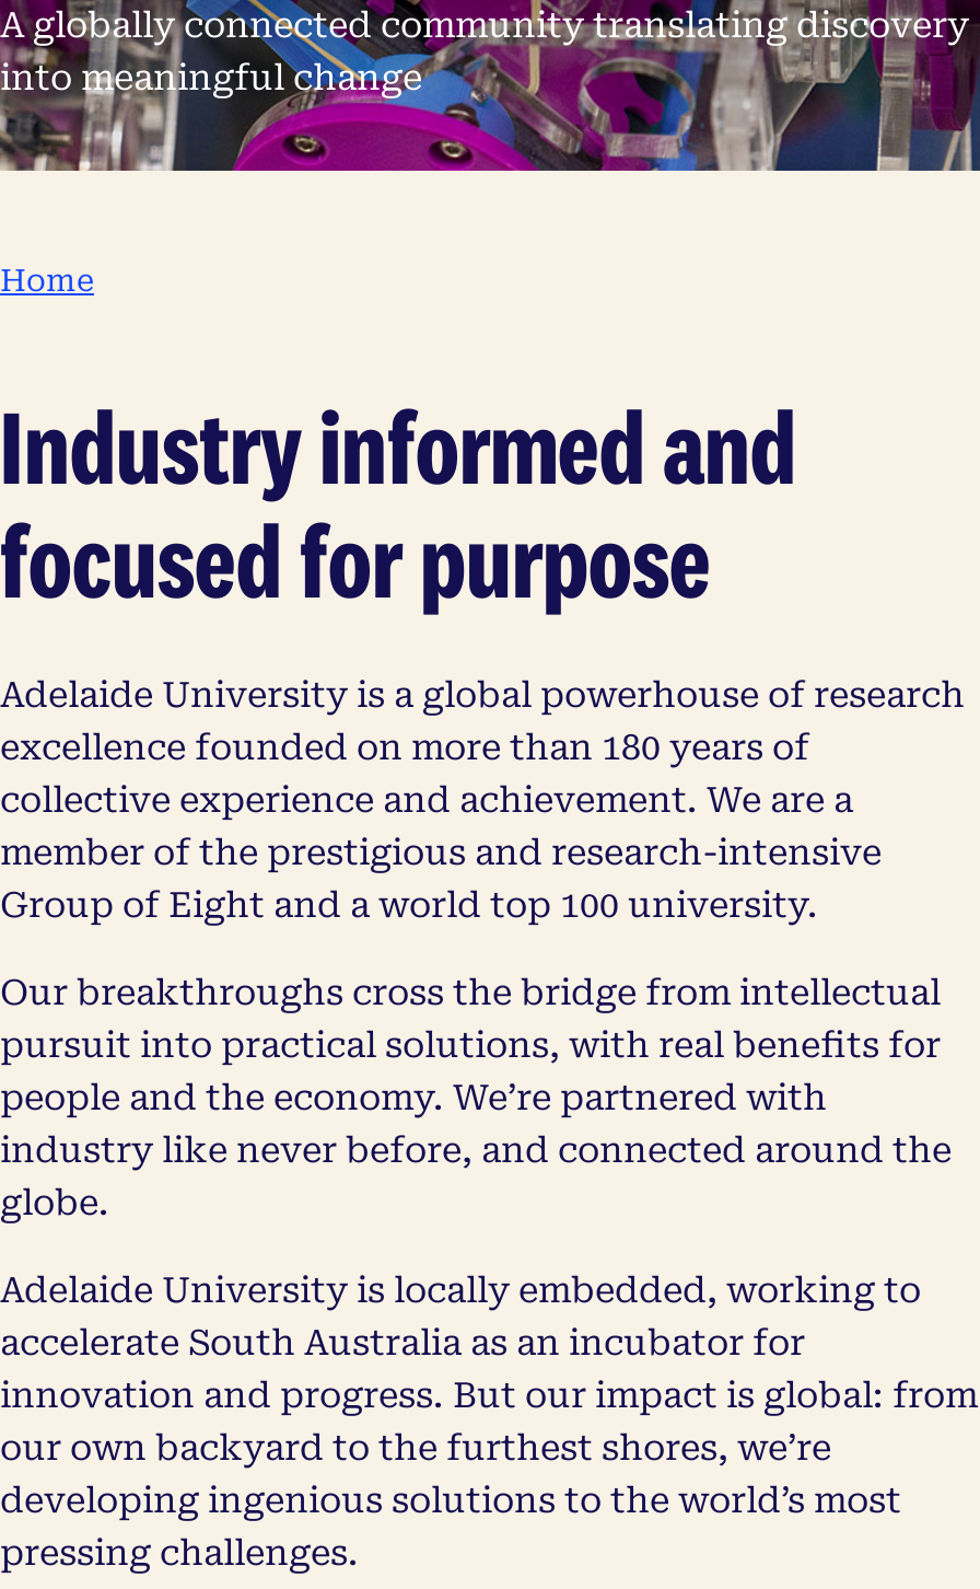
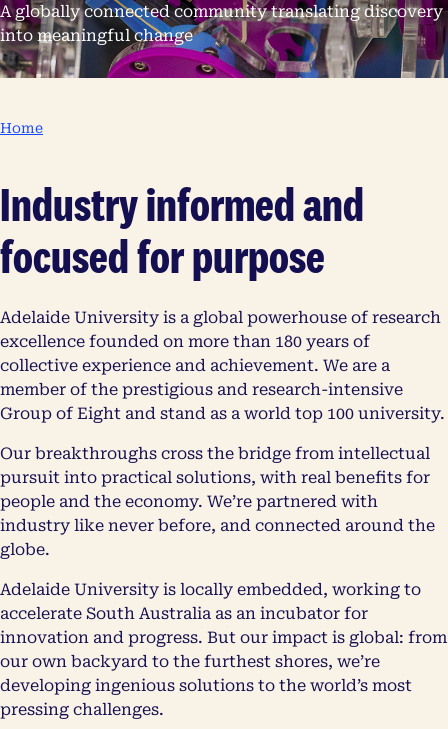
- Group of Eight and a world top 100 university.
+ Group of Eight and stand as a world top 100 university.
